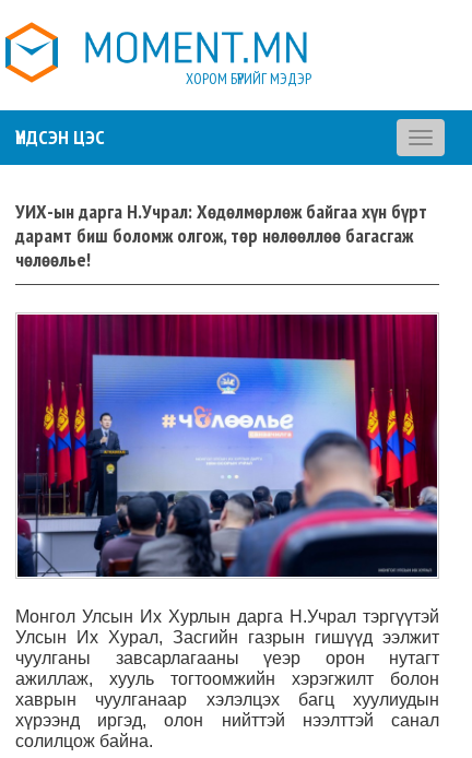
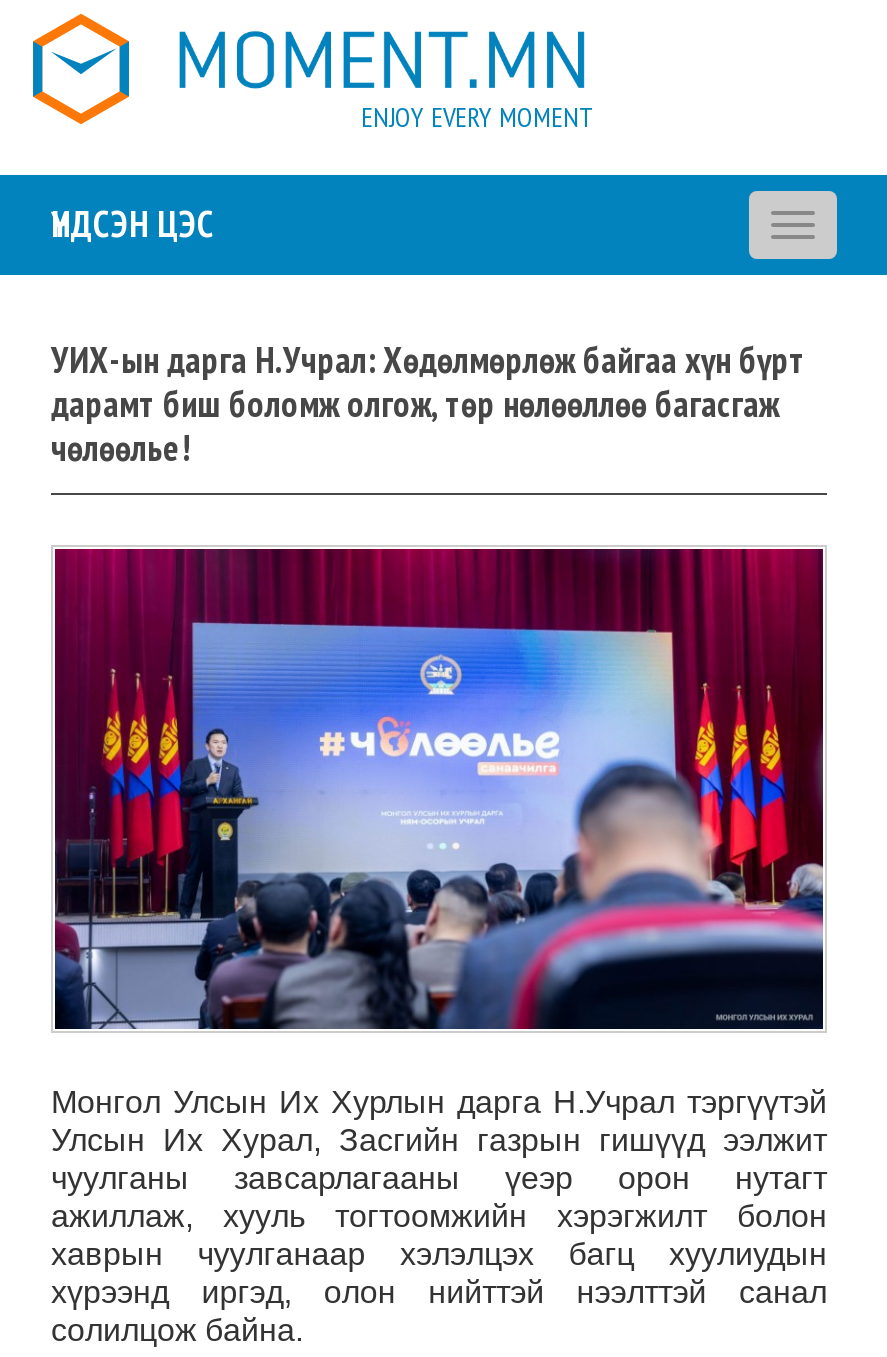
- ХОРОМ БҮРИЙГ МЭДЭР
+ ENJOY EVERY MOMENT
